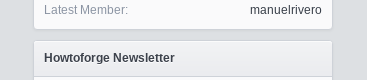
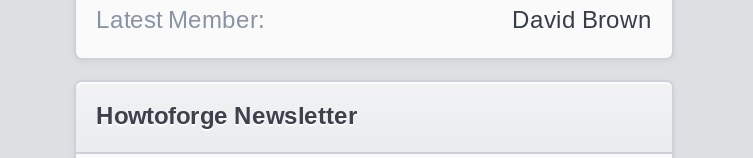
- manuelrivero
+ David Brown
